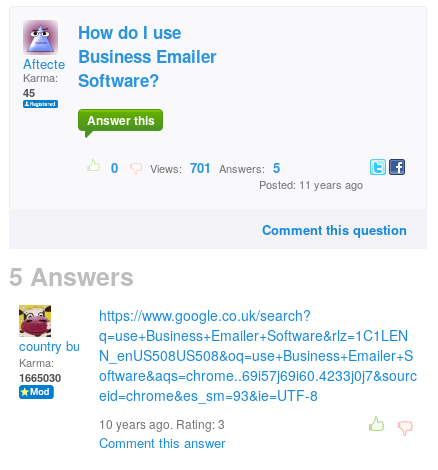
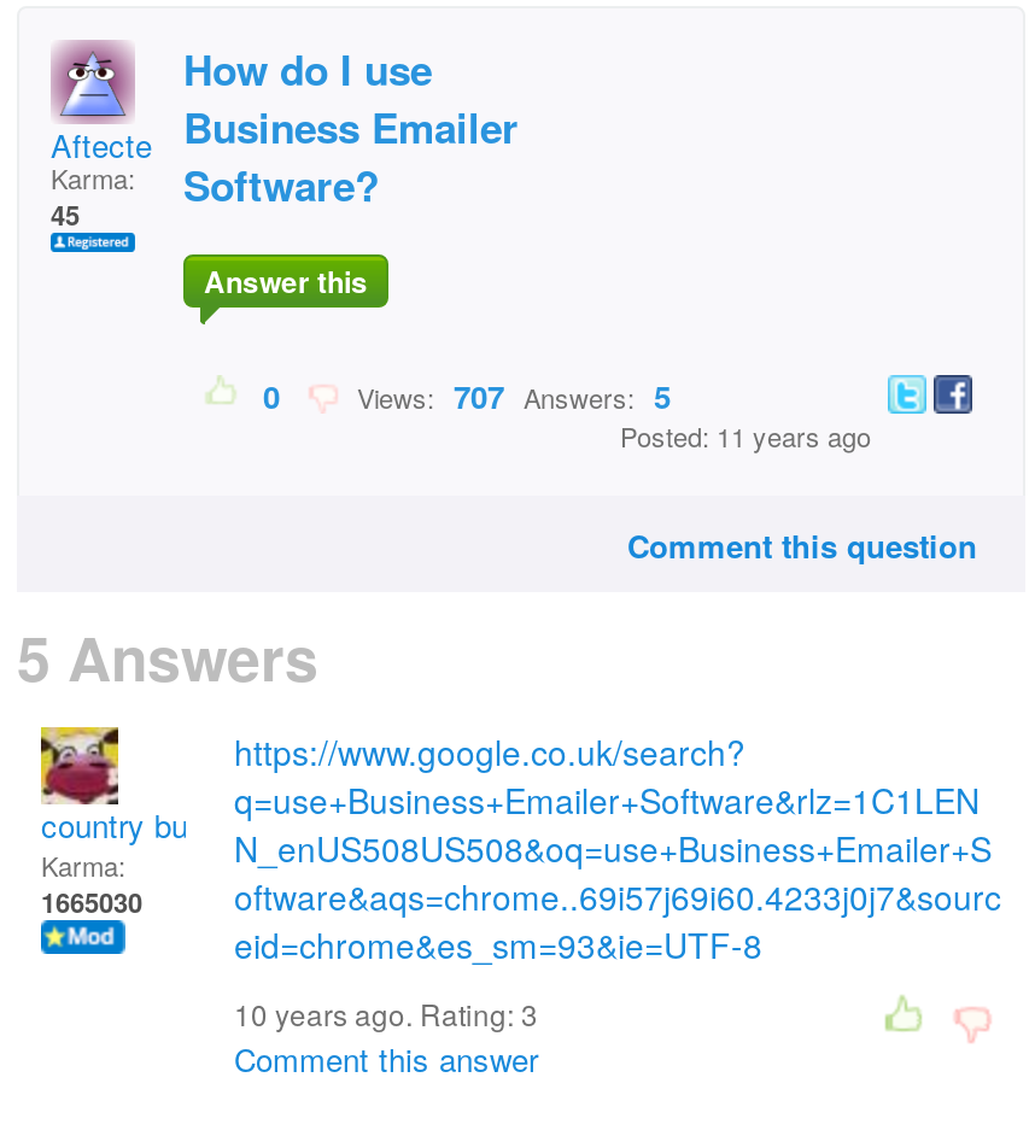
- Views: 701 Answers: 5
+ Views: 707 Answers: 5
